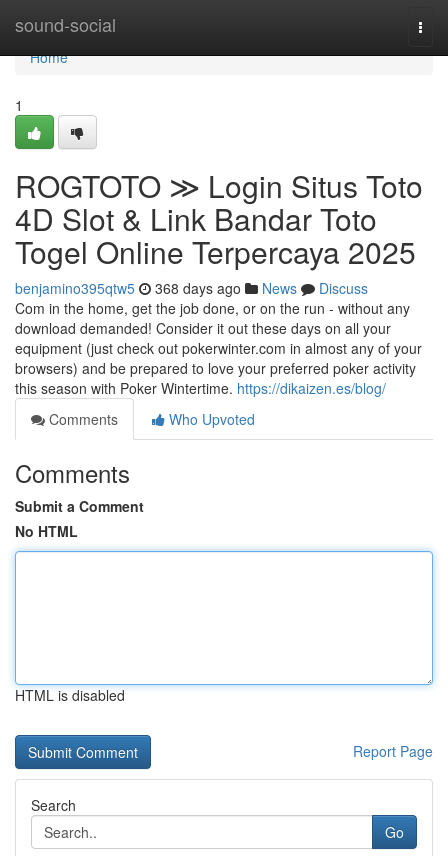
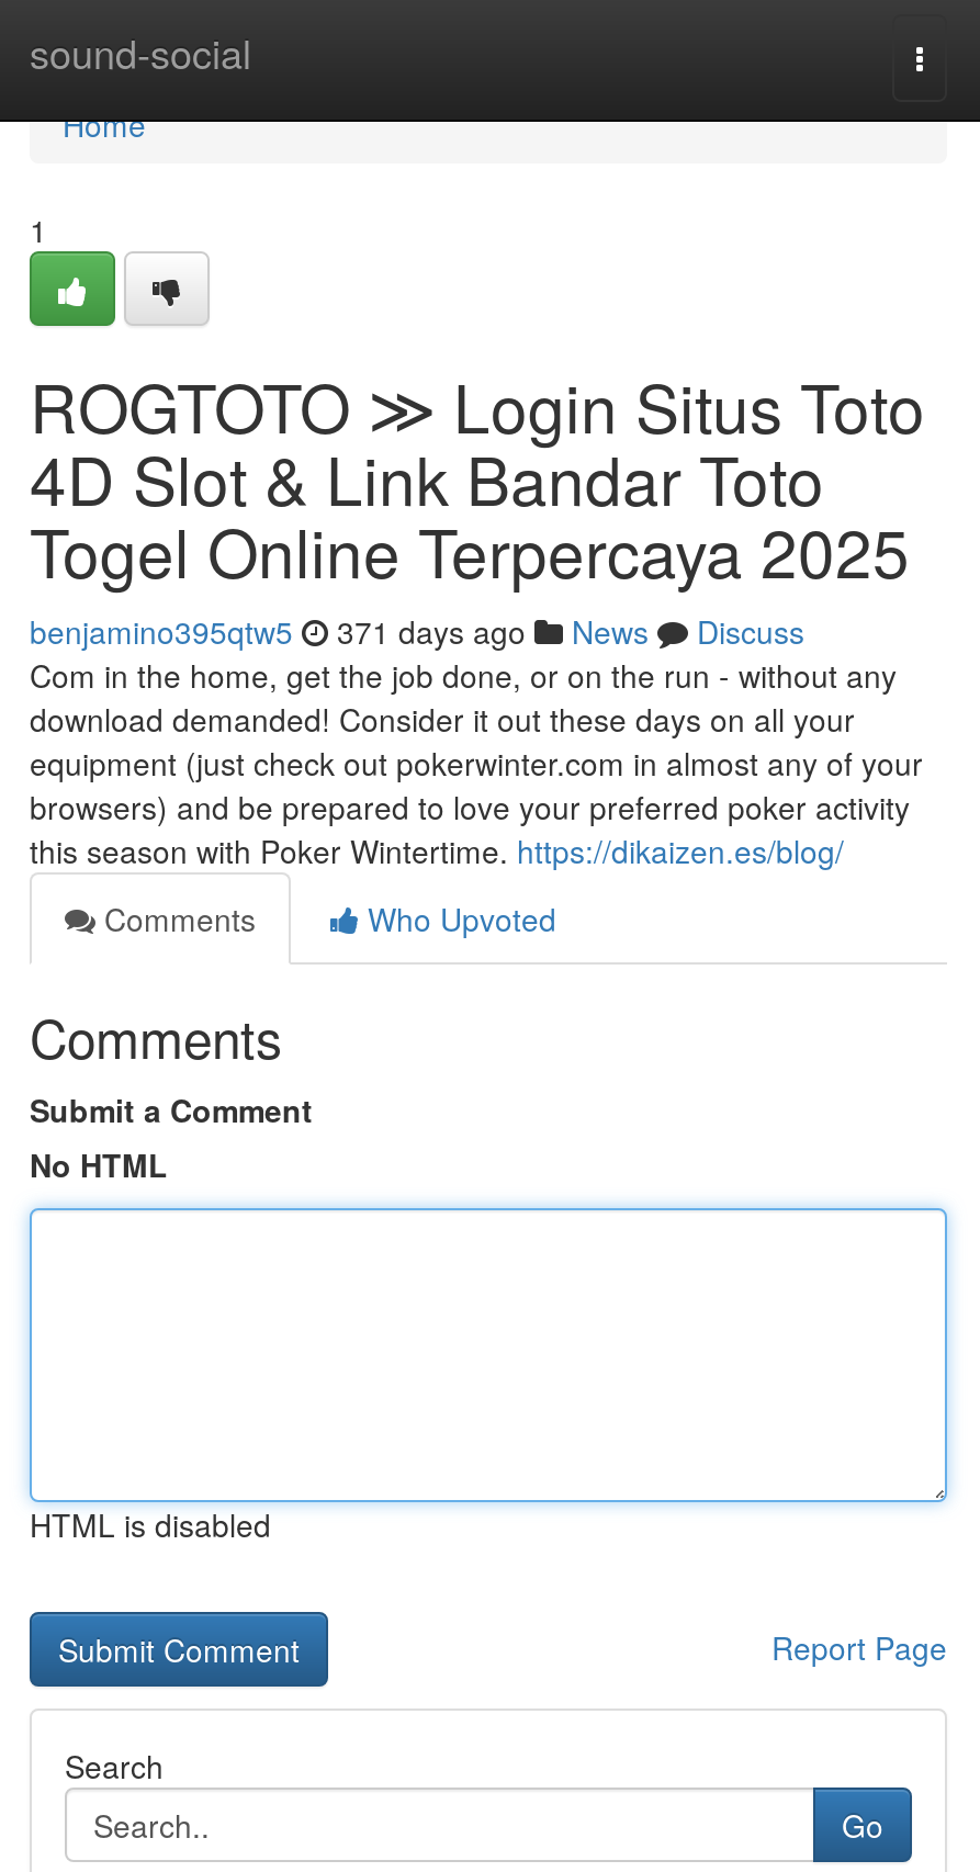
- benjamino395qtw5 368 days ago News Discuss
+ benjamino395qtw5 371 days ago News Discuss
